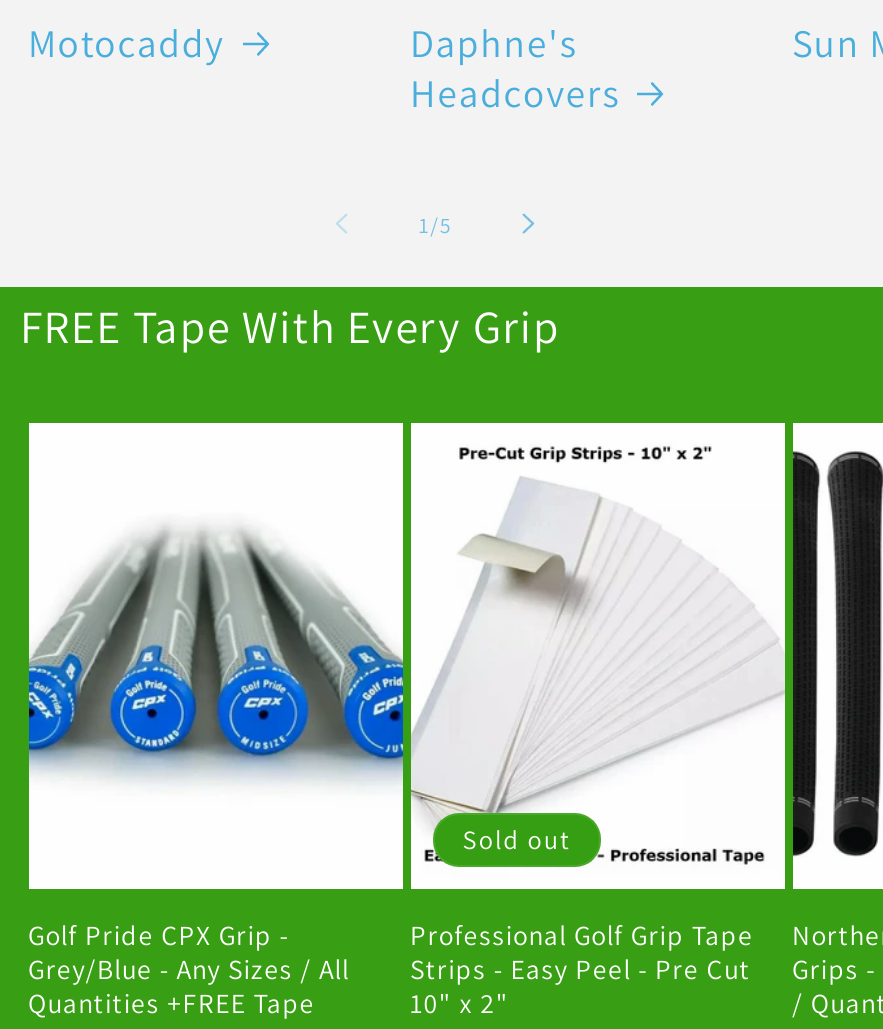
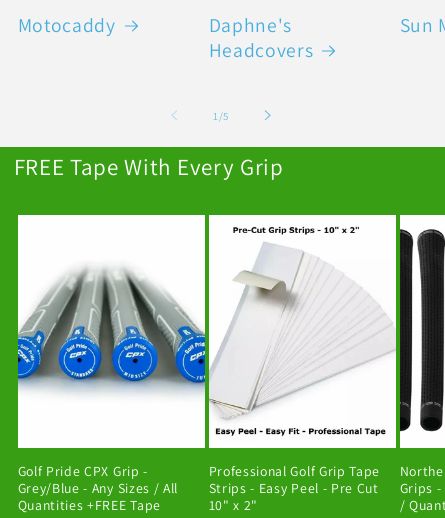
- Sold out
